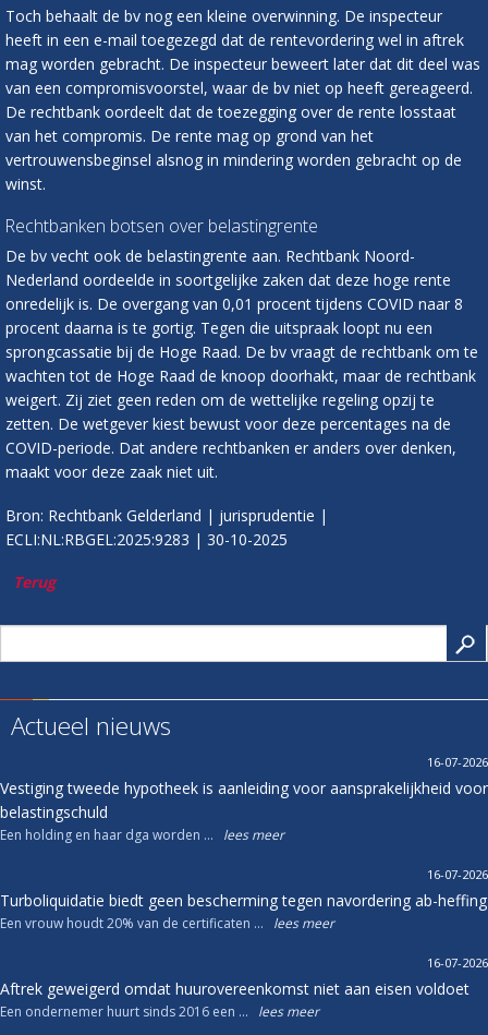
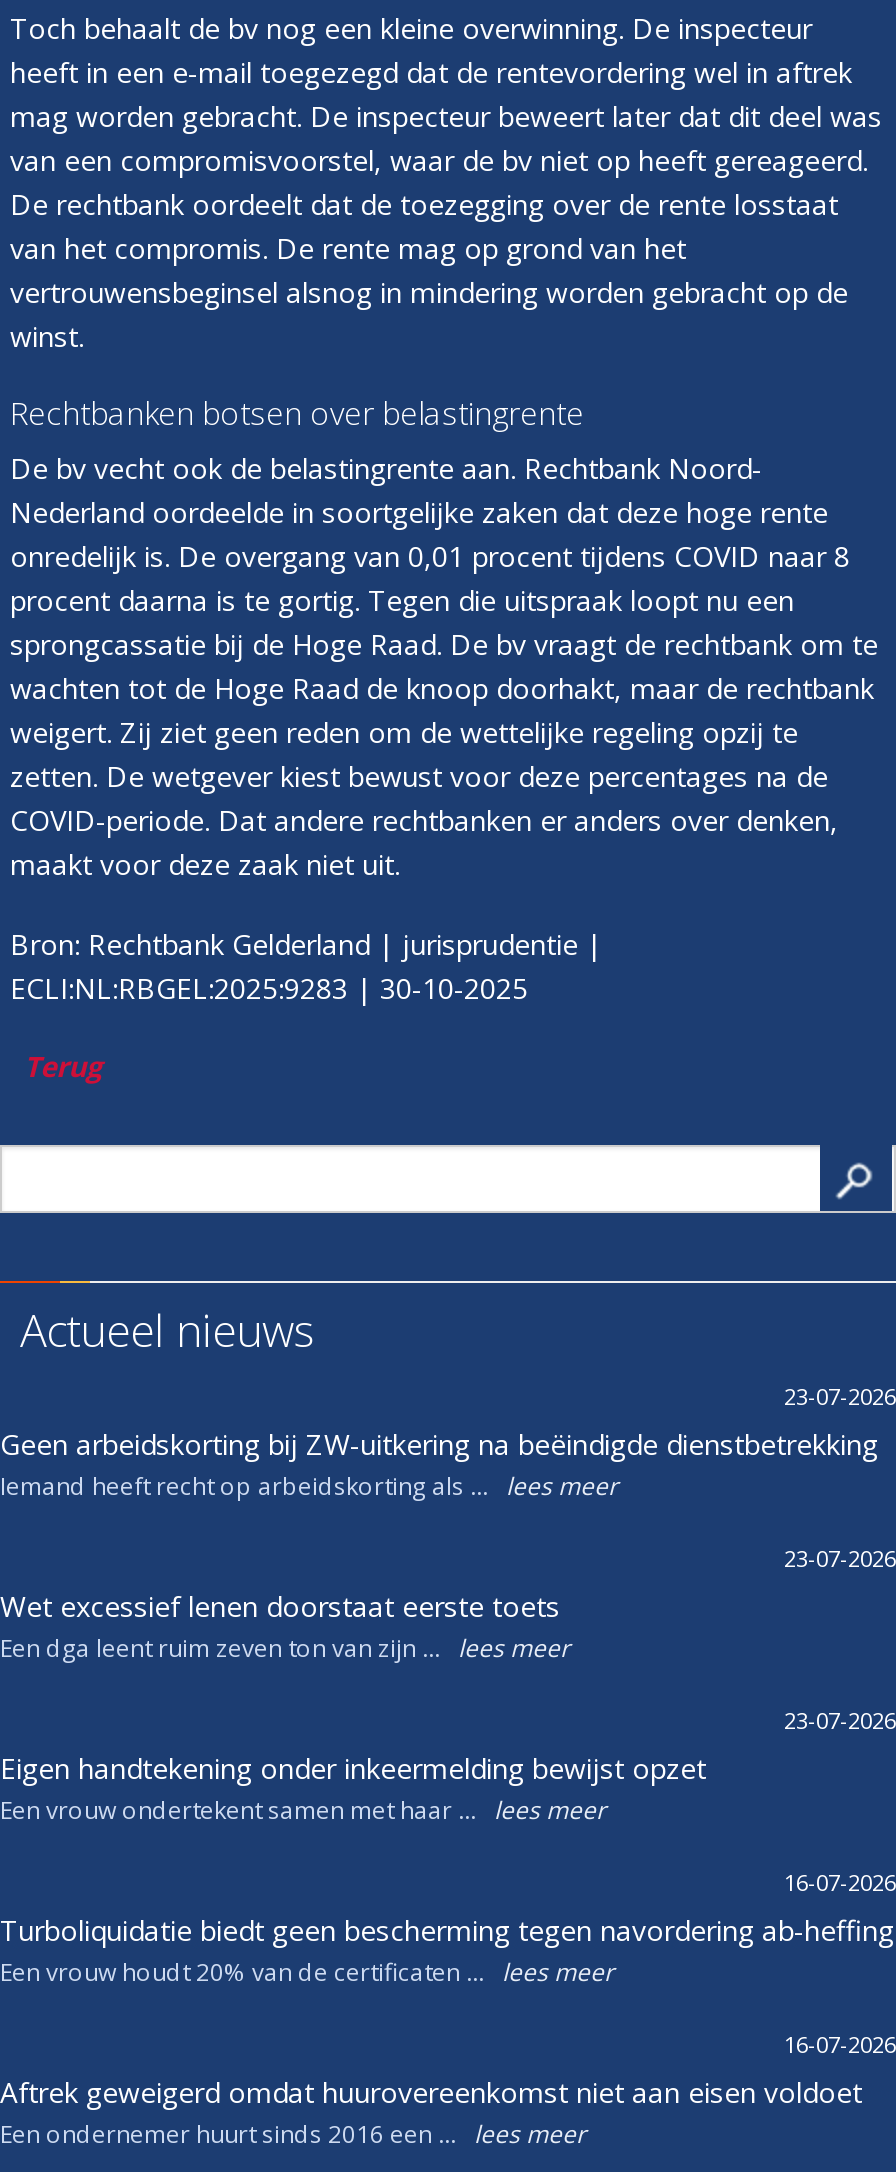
- 16-07-2026
- Vestiging tweede hypotheek is aanleiding voor aansprakelijkheid voor
- belastingschuld
- Een holding en haar dga worden ... lees meer
+ 23-07-2026
+ Geen arbeidskorting bij ZW-uitkering na beëindigde dienstbetrekking
+ Iemand heeft recht op arbeidskorting als ... lees meer
+ 23-07-2026
+ Wet excessief lenen doorstaat eerste toets
+ Een dga leent ruim zeven ton van zijn ... lees meer
+ 23-07-2026
+ Eigen handtekening onder inkeermelding bewijst opzet
+ Een vrouw ondertekent samen met haar ... lees meer
